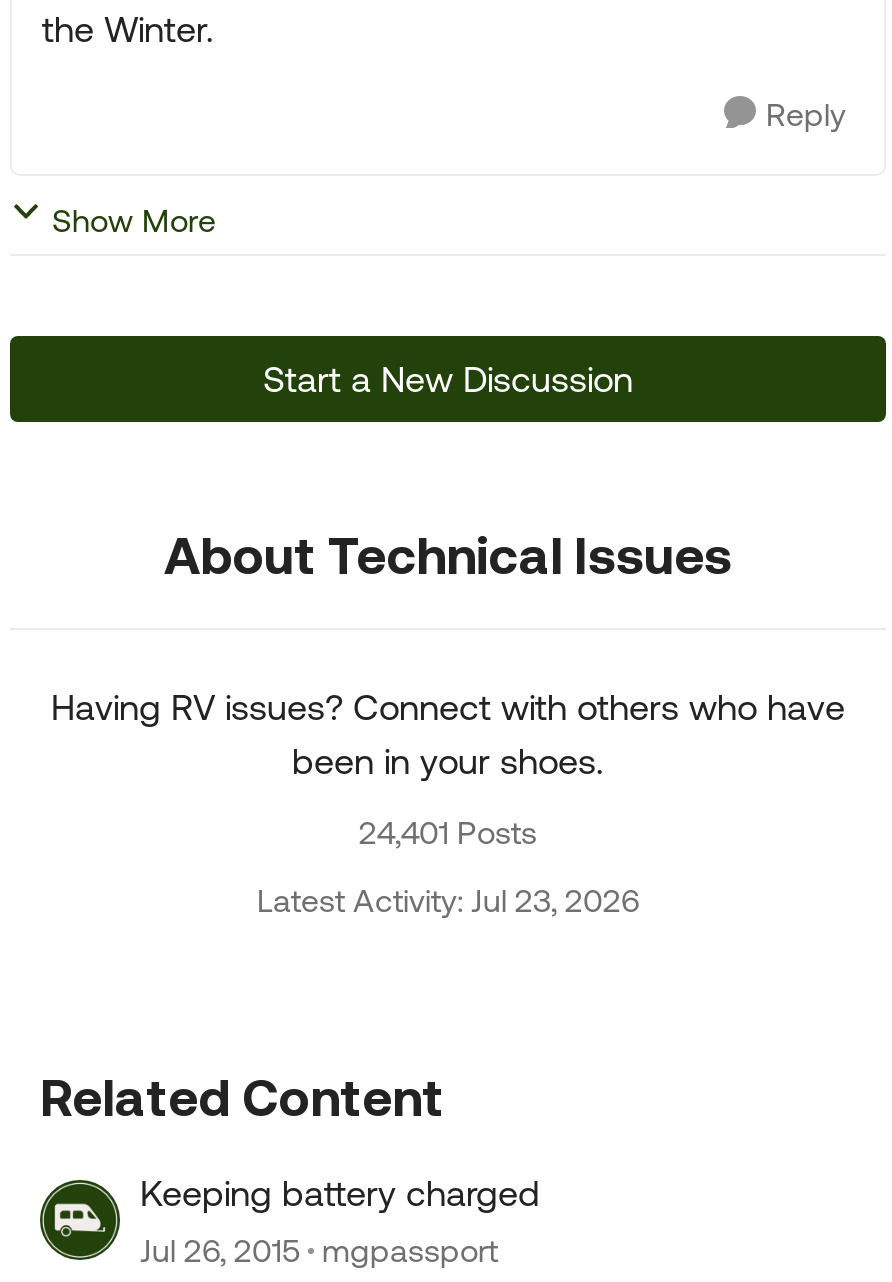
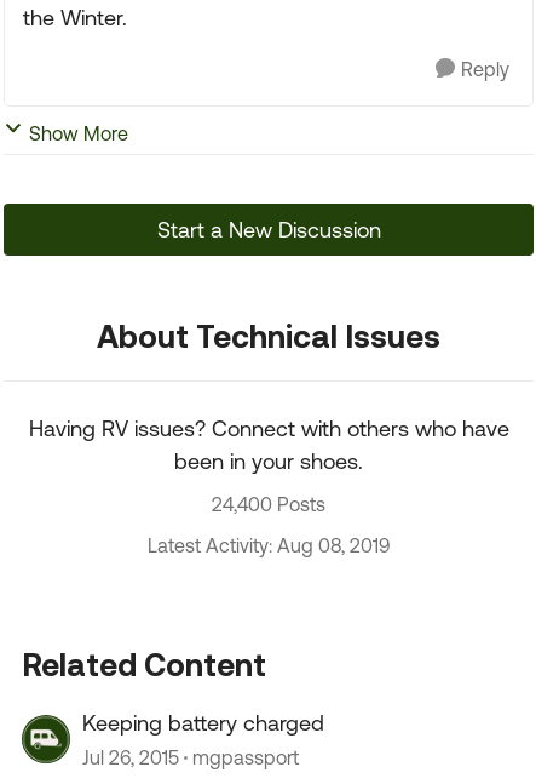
- 24,401 Posts
+ 24,400 Posts

- Latest Activity: Jul 23, 2026
+ Latest Activity: Aug 08, 2019
